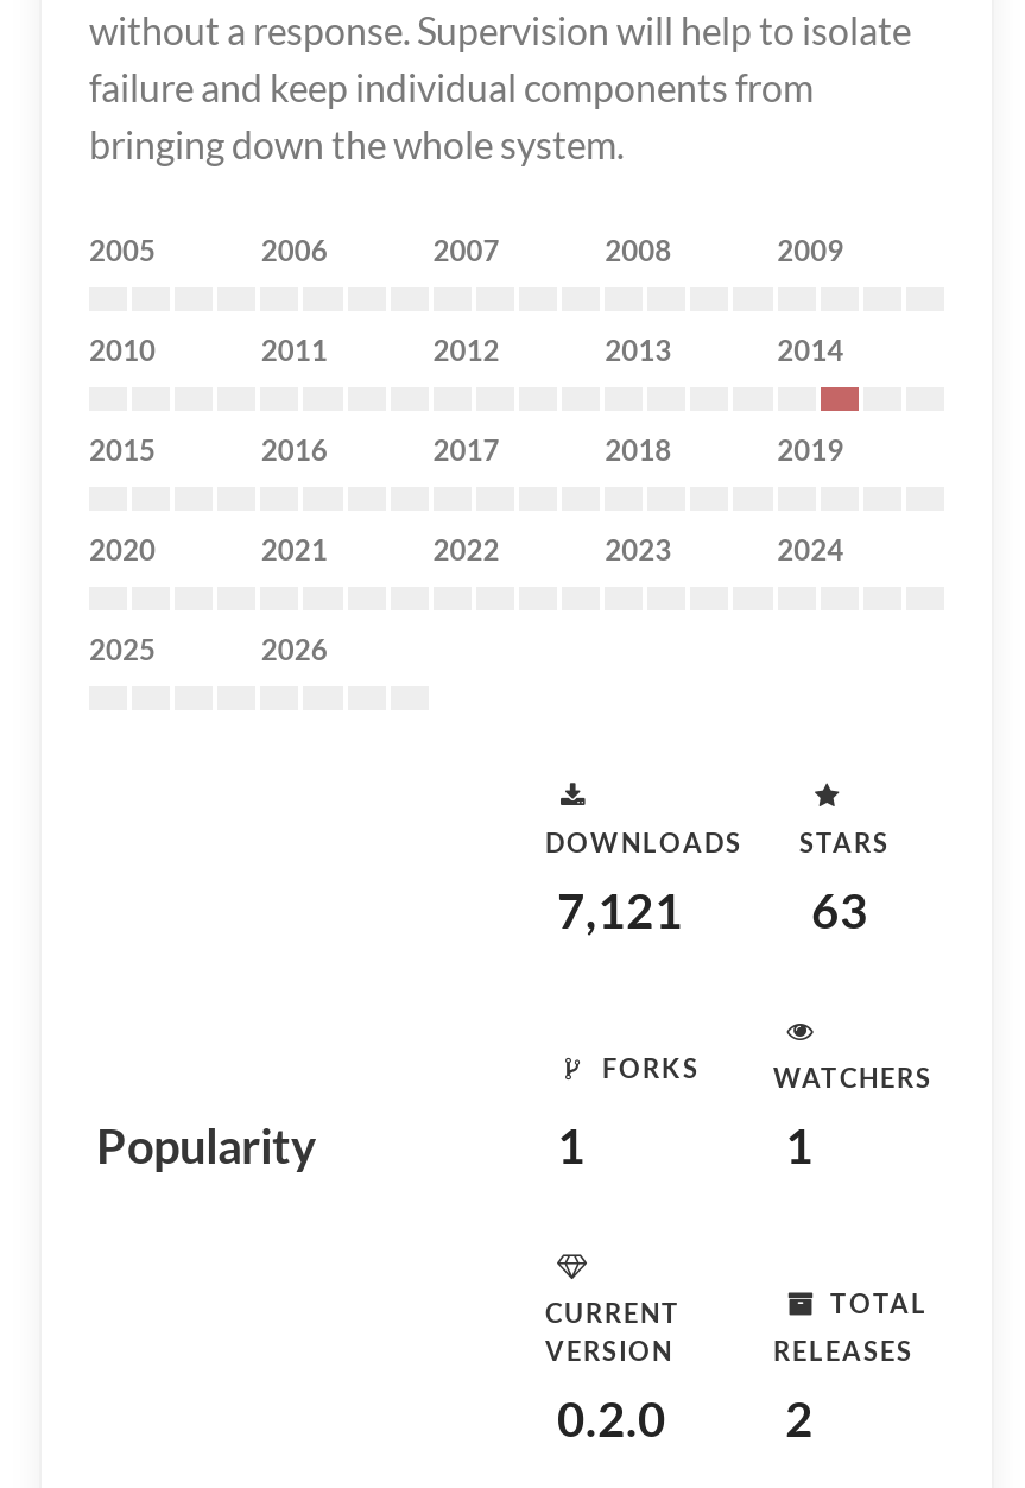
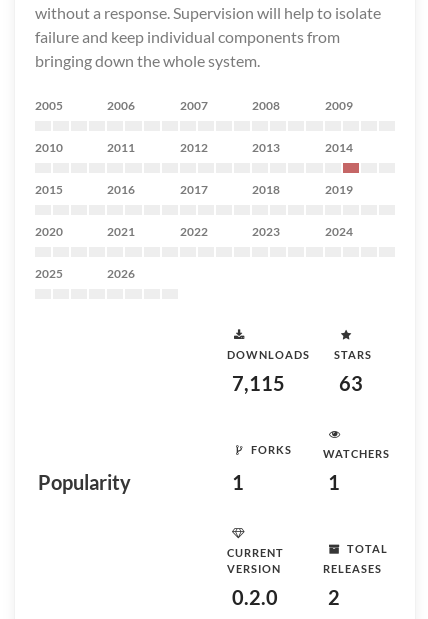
- 7,121
+ 7,115
